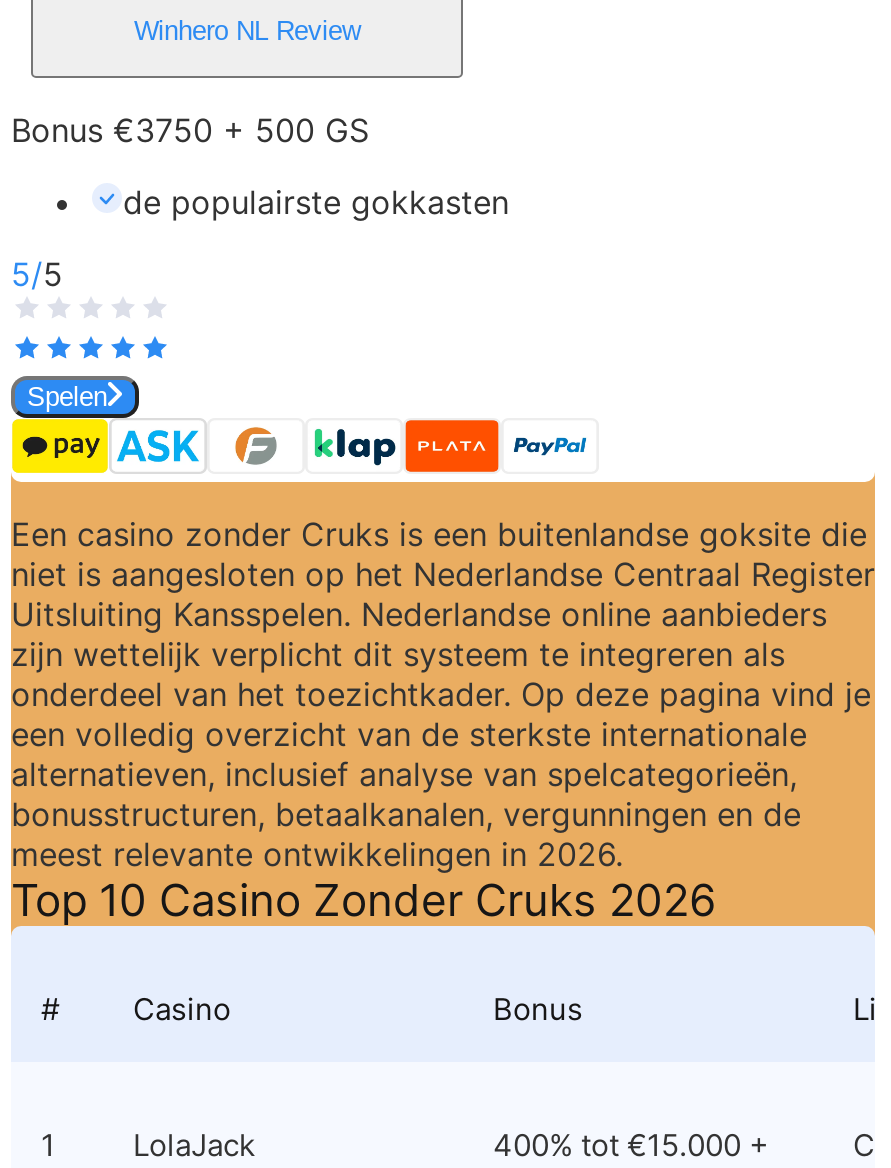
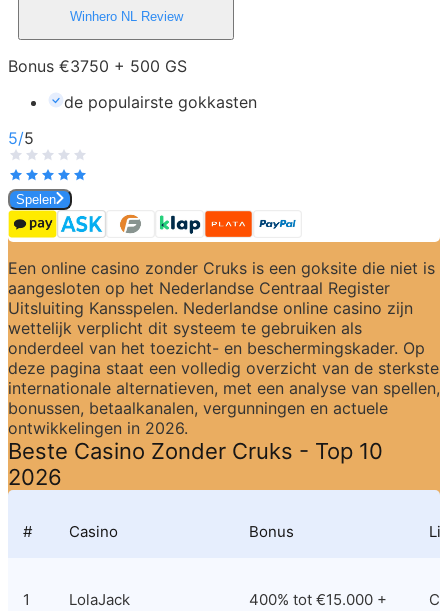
- Een casino zonder Cruks is een buitenlandse goksite die
- niet is aangesloten op het Nederlandse Centraal Register
- Uitsluiting Kansspelen. Nederlandse online aanbieders
- zijn wettelijk verplicht dit systeem te integreren als
- onderdeel van het toezichtkader. Op deze pagina vind je
- een volledig overzicht van de sterkste internationale
- alternatieven, inclusief analyse van spelcategorieën,
- bonusstructuren, betaalkanalen, vergunningen en de
- meest relevante ontwikkelingen in 2026.
- Top 10 Casino Zonder Cruks 2026
+ Een online casino zonder Cruks is een goksite die niet is
+ aangesloten op het Nederlandse Centraal Register
+ Uitsluiting Kansspelen. Nederlandse online casino zijn
+ wettelijk verplicht dit systeem te gebruiken als
+ onderdeel van het toezicht- en beschermingskader. Op
+ deze pagina staat een volledig overzicht van de sterkste
+ internationale alternatieven, met een analyse van spellen,
+ bonussen, betaalkanalen, vergunningen en actuele
+ ontwikkelingen in 2026.
+ Beste Casino Zonder Cruks - Top 10
+ 2026
